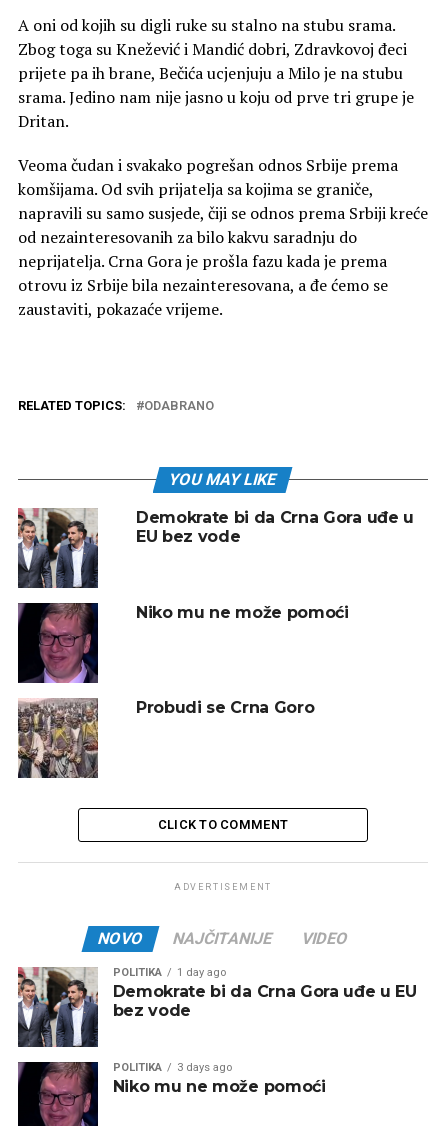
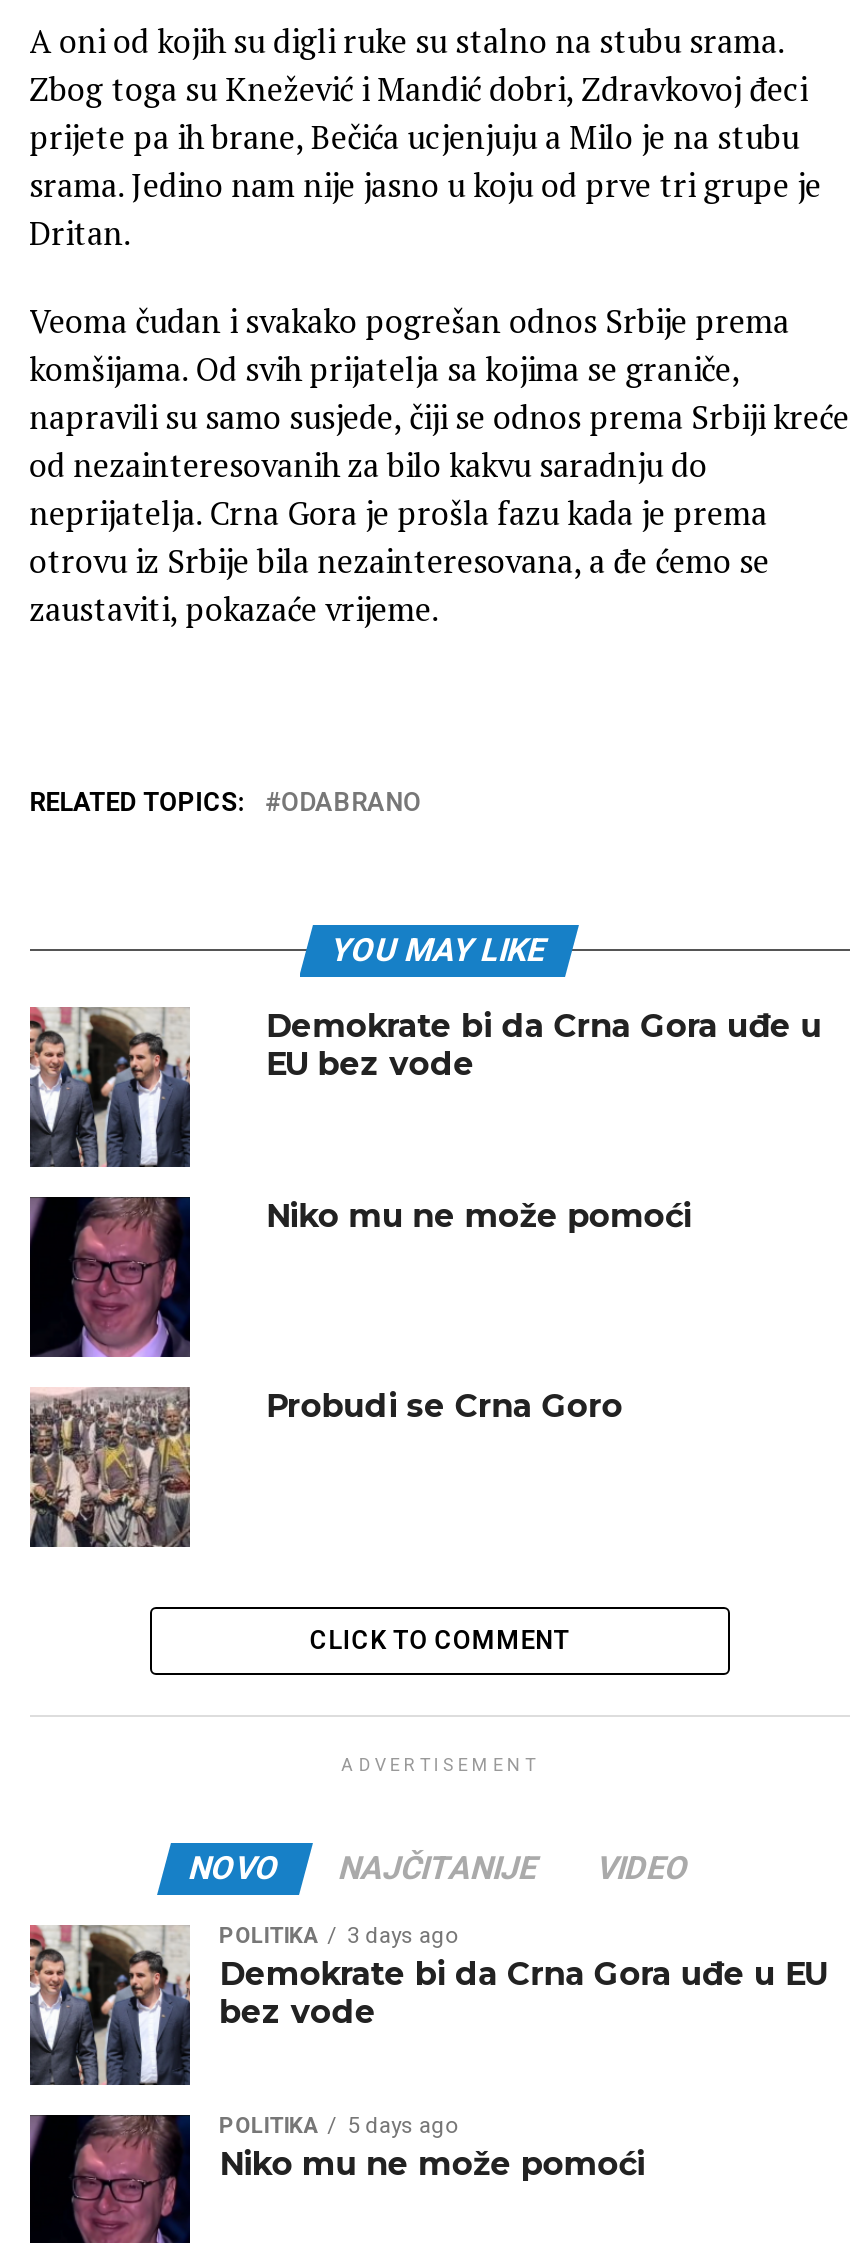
- POLITIKA 1 day ago
+ POLITIKA 3 days ago

- POLITIKA 3 days ago
+ POLITIKA 5 days ago
